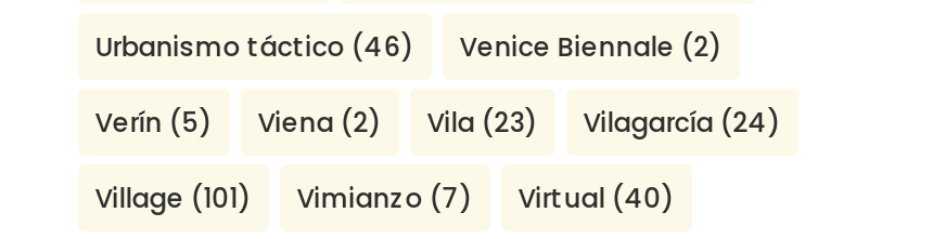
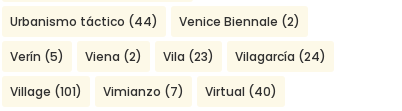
- Urbanismo táctico (46)
+ Urbanismo táctico (44)
